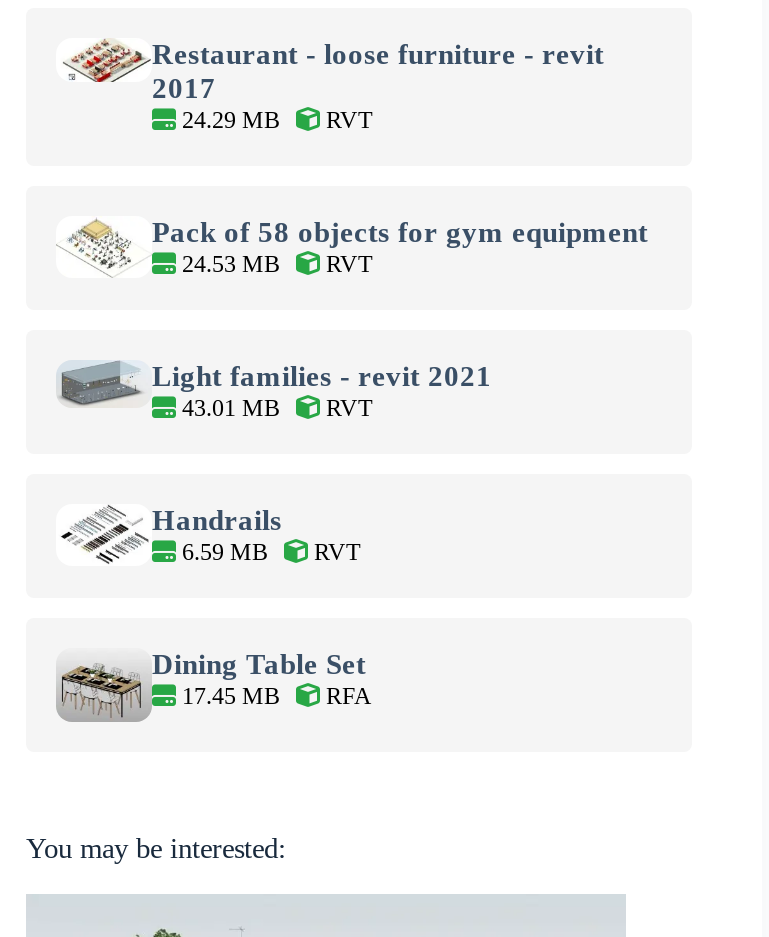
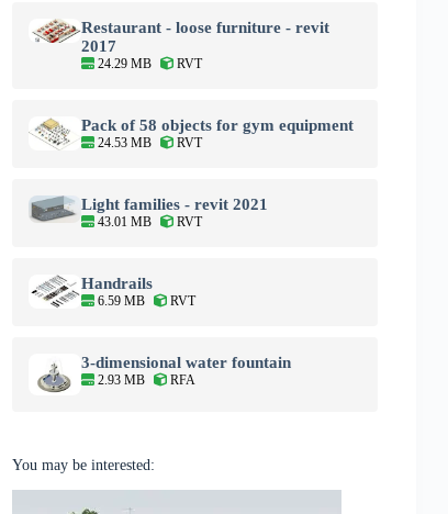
- [image]
- Dining Table Set
- 17.45 MB
+ [image]
+ 3-dimensional water fountain
+ 2.93 MB
